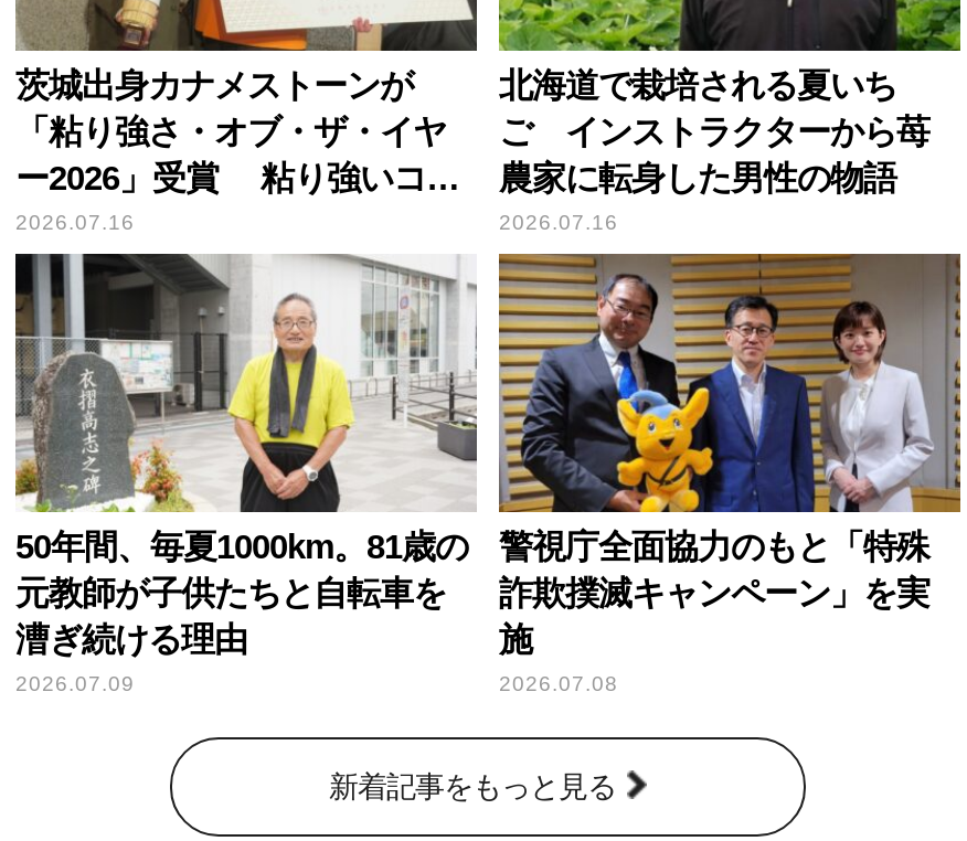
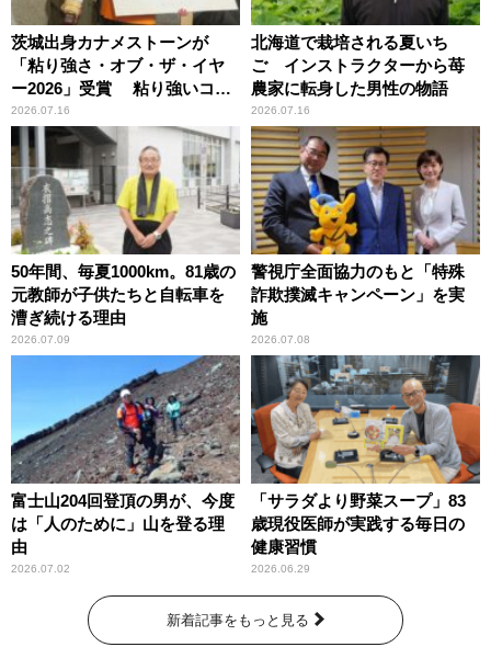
+ [image]
+ 富士山204回登頂の男が、今度
+ は「人のために」山を登る理
+ 由
+ 2026.07.02

+ [image]
+ 「サラダより野菜スープ」83
+ 歳現役医師が実践する毎日の
+ 健康習慣
+ 2026.06.29
